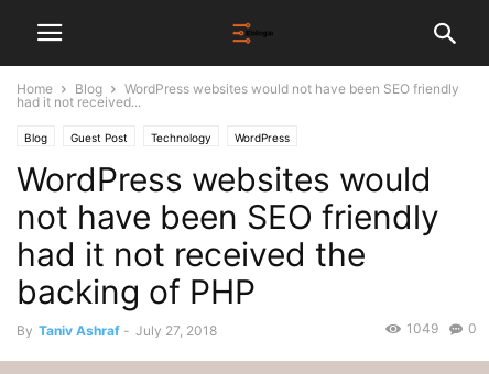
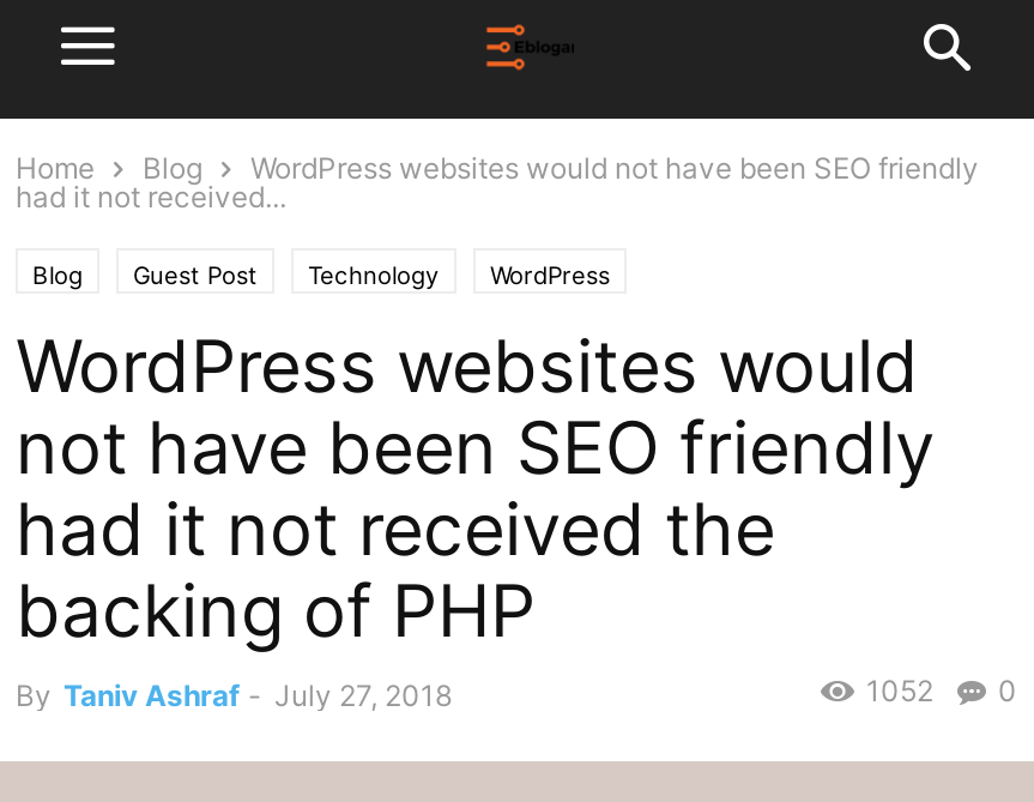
- 1049 0
+ 1052 0
